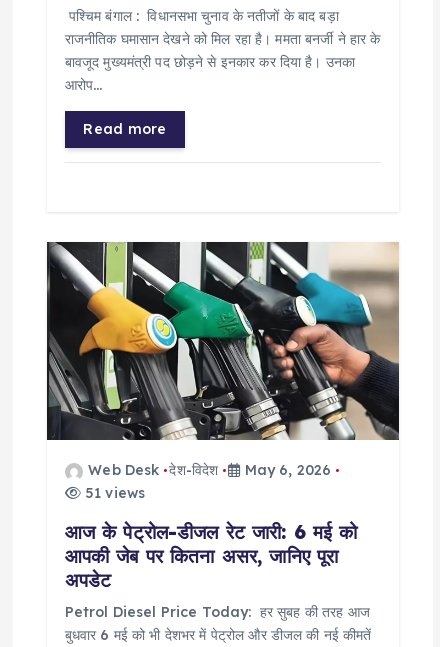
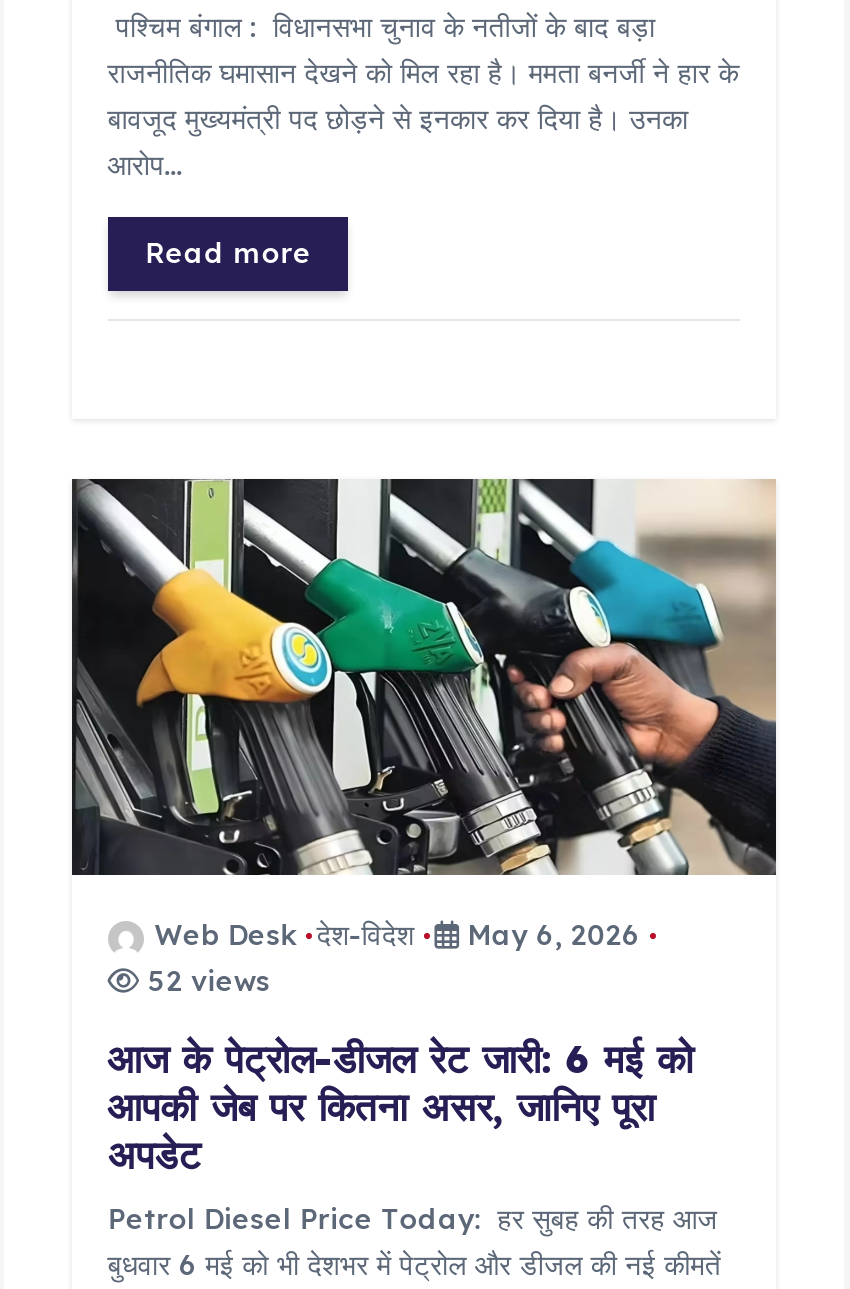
- 51 views
+ 52 views
